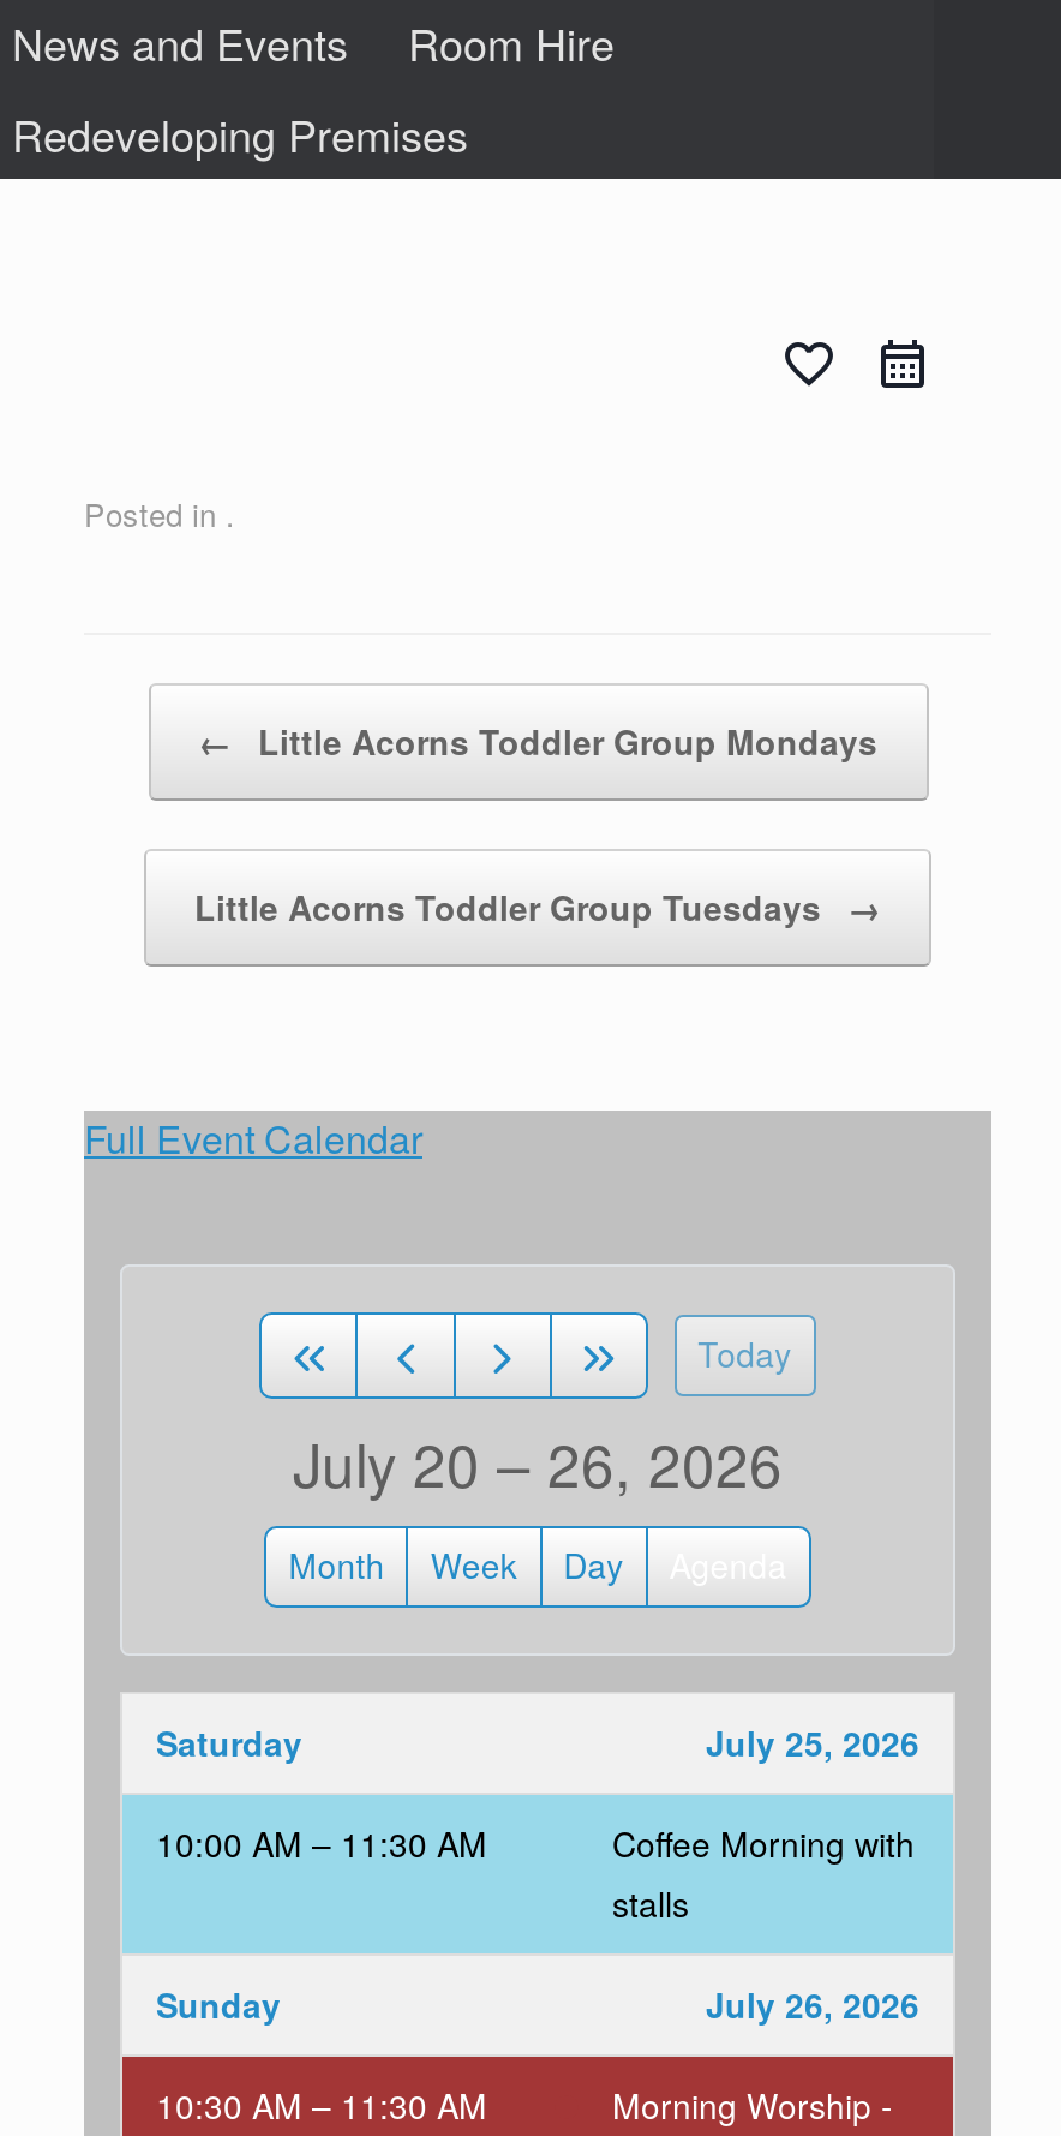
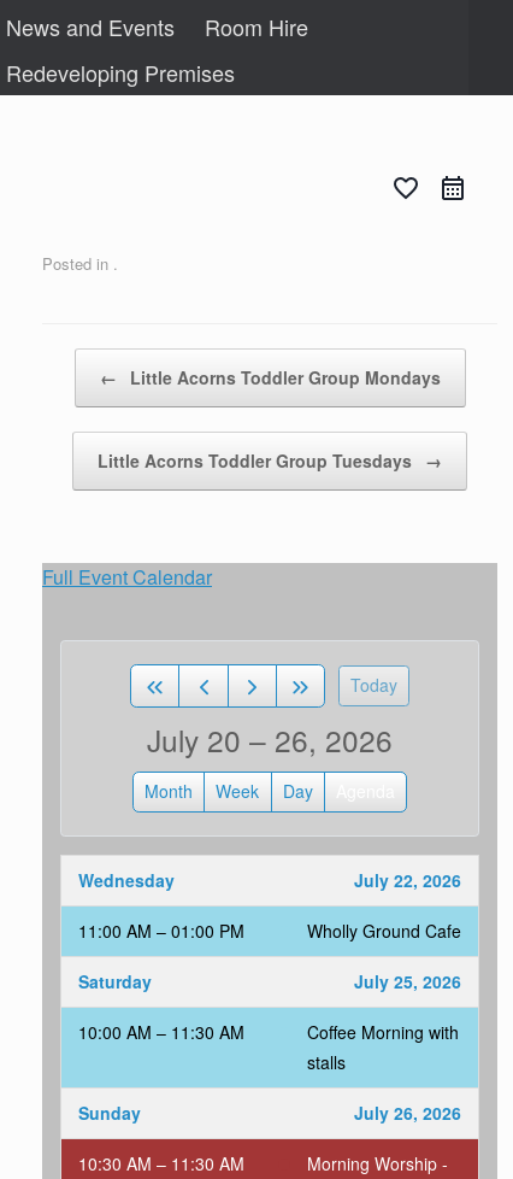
+ Wednesday
+ July 22, 2026
+ 11:00 AM – 01:00 PM
+ Wholly Ground Cafe
